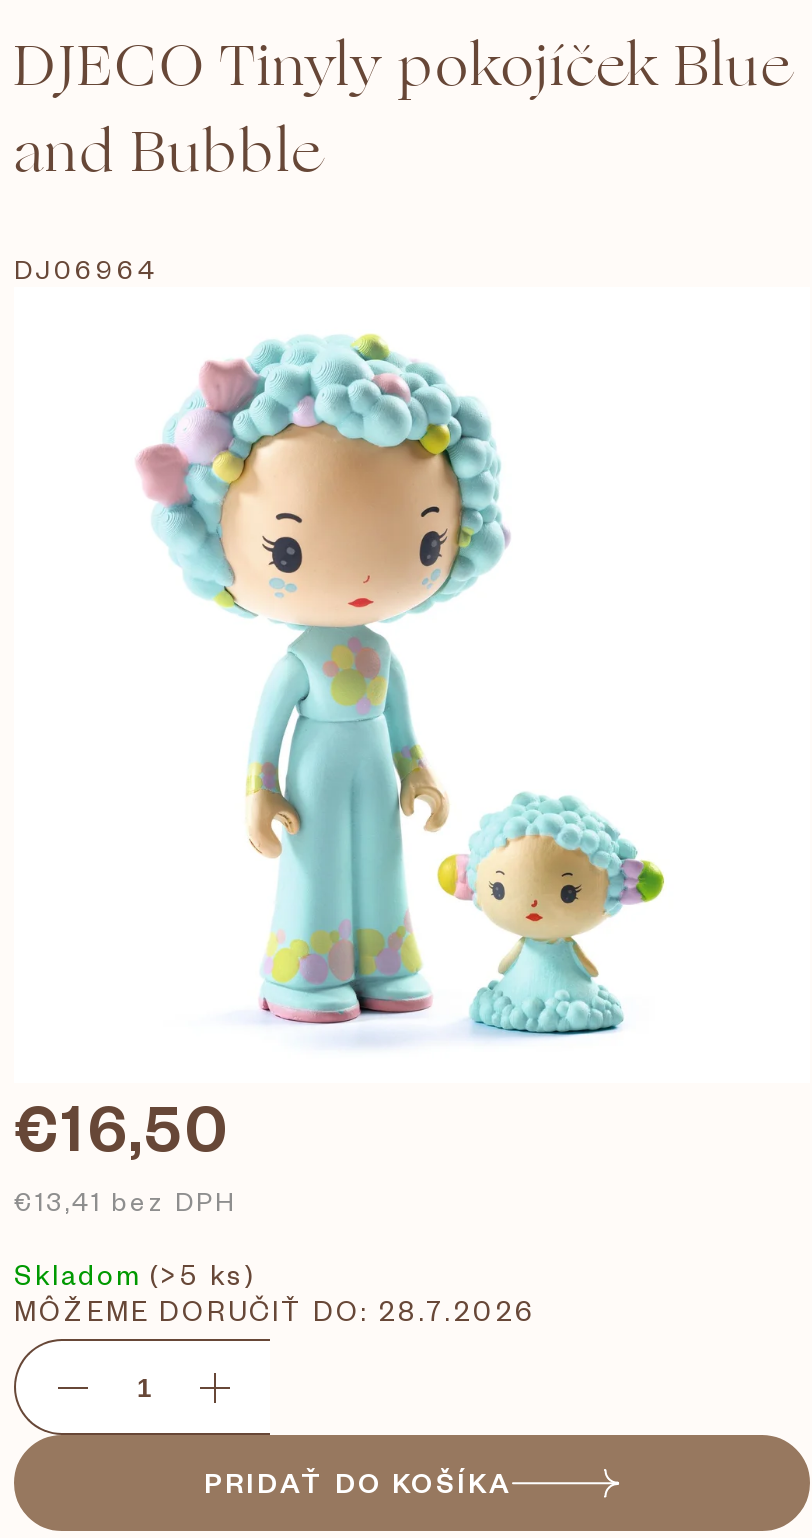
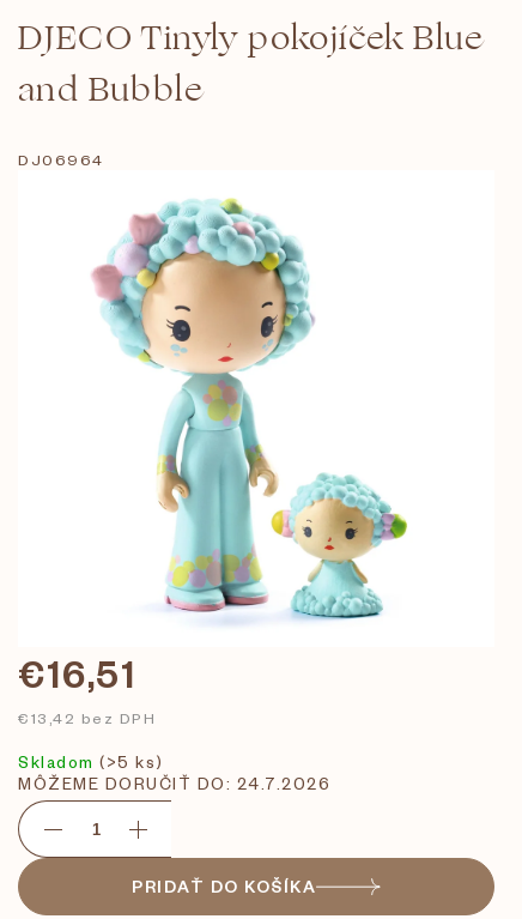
- €16,50
+ €16,51

- €13,41 bez DPH
+ €13,42 bez DPH

- MÔŽEME DORUČIŤ DO: 28.7.2026
+ MÔŽEME DORUČIŤ DO: 24.7.2026
